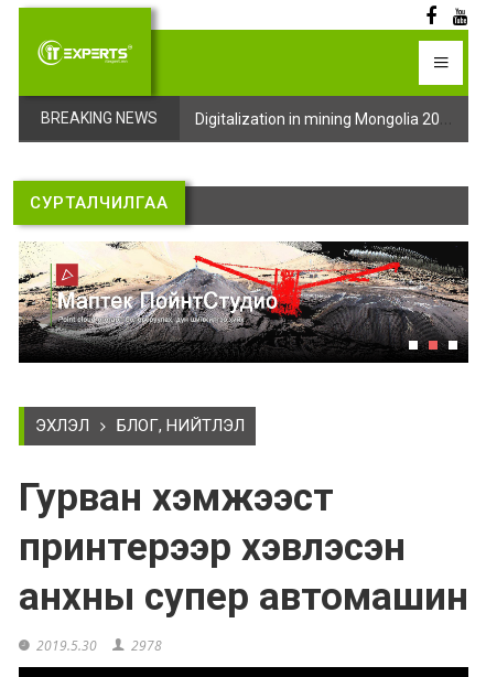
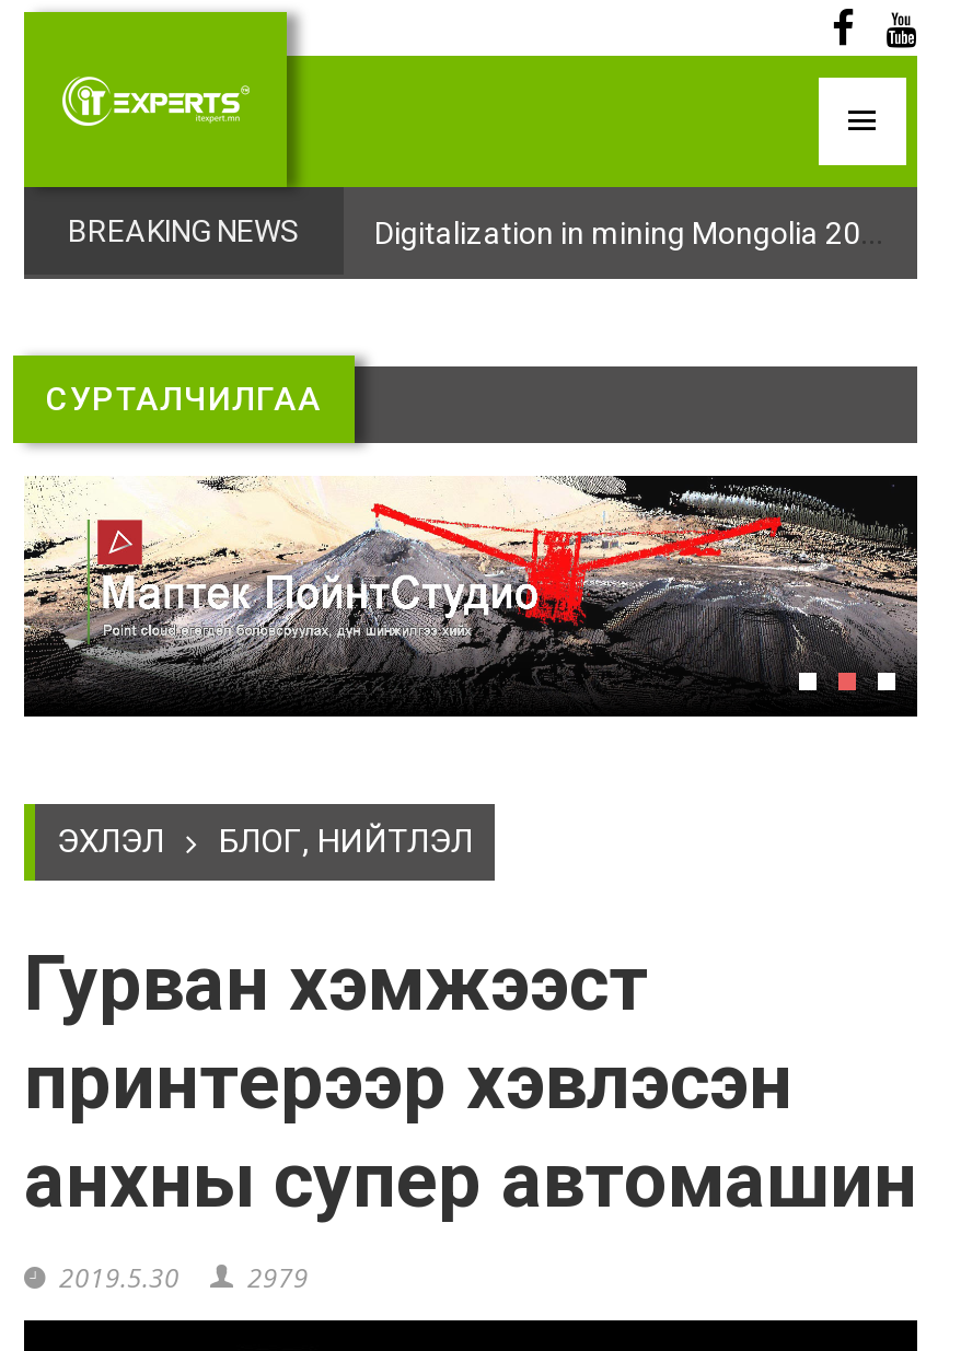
- 2019.5.30 2978
+ 2019.5.30 2979
